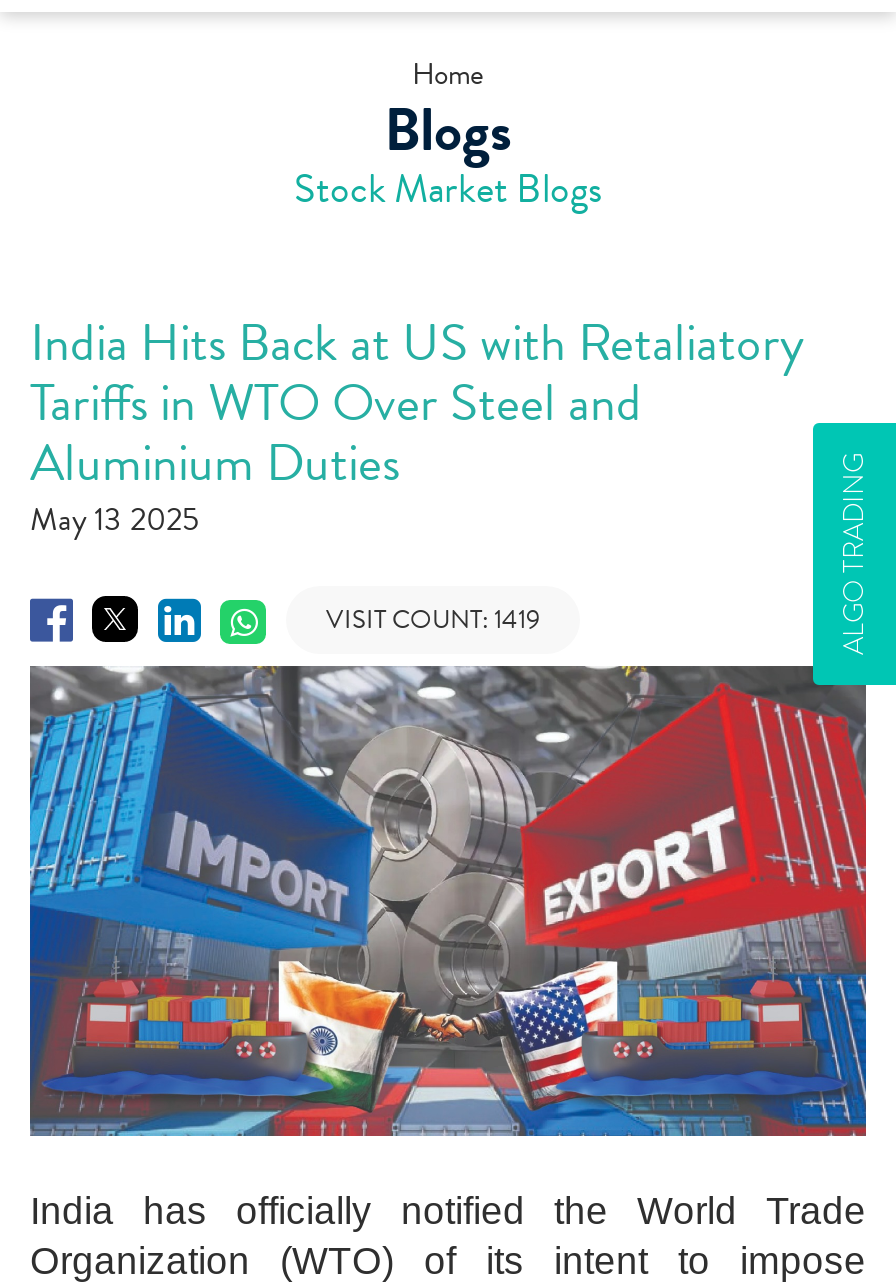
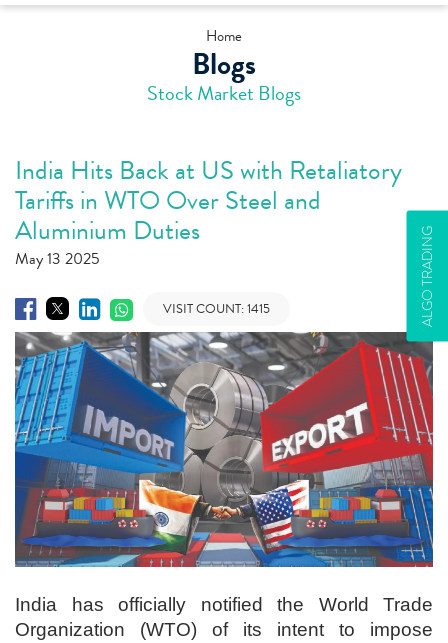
- VISIT COUNT: 1419
+ VISIT COUNT: 1415
